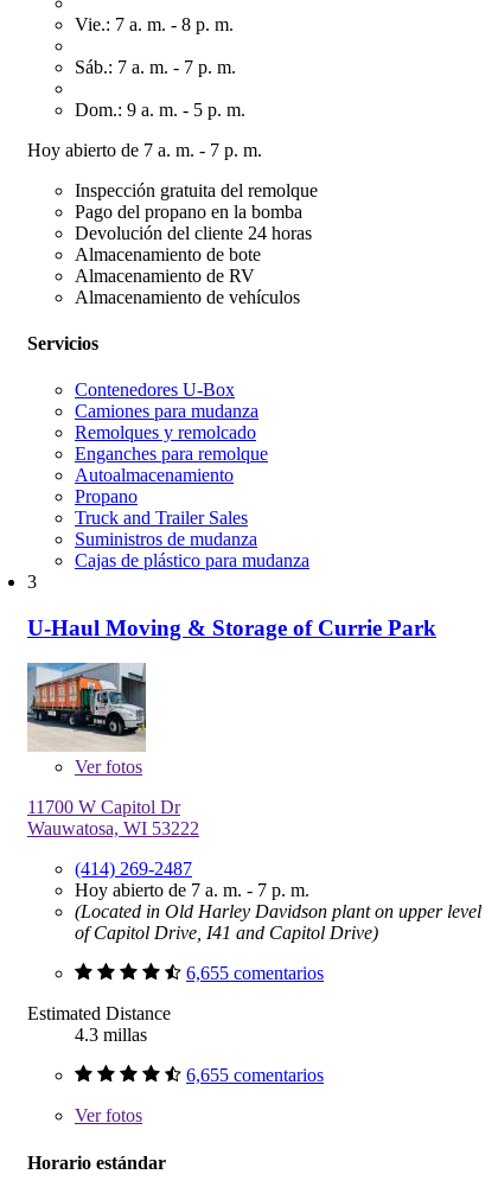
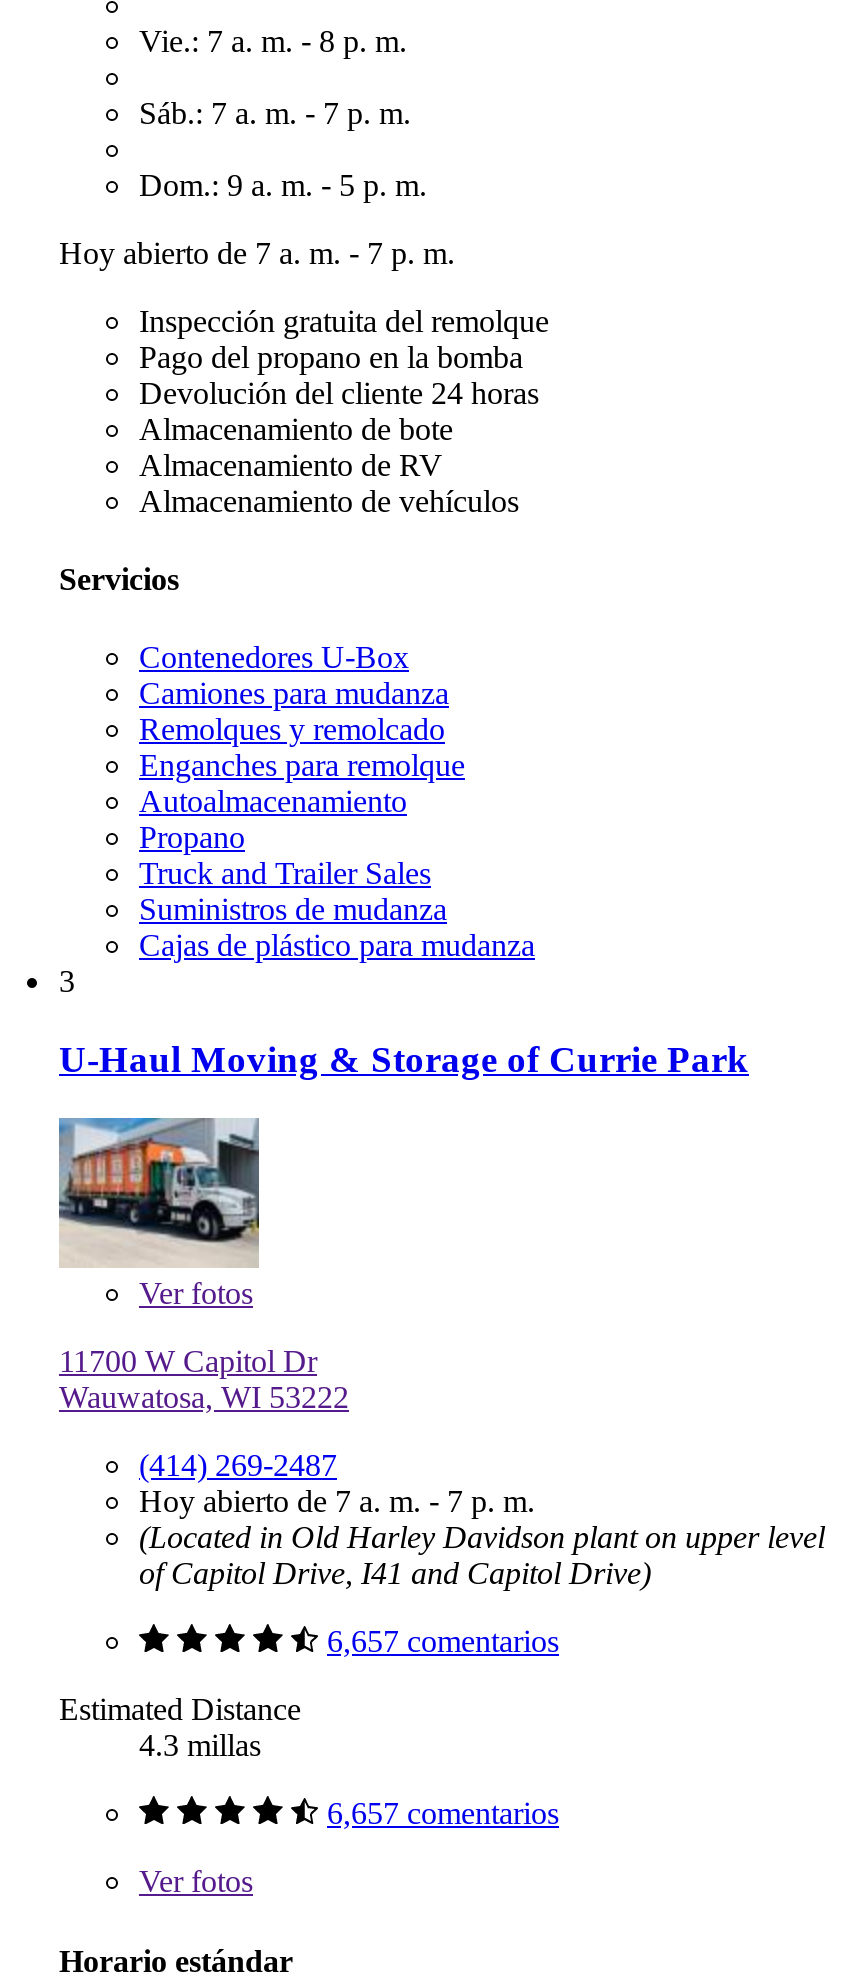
- 6,655 comentarios
+ 6,657 comentarios

- 6,655 comentarios
+ 6,657 comentarios
